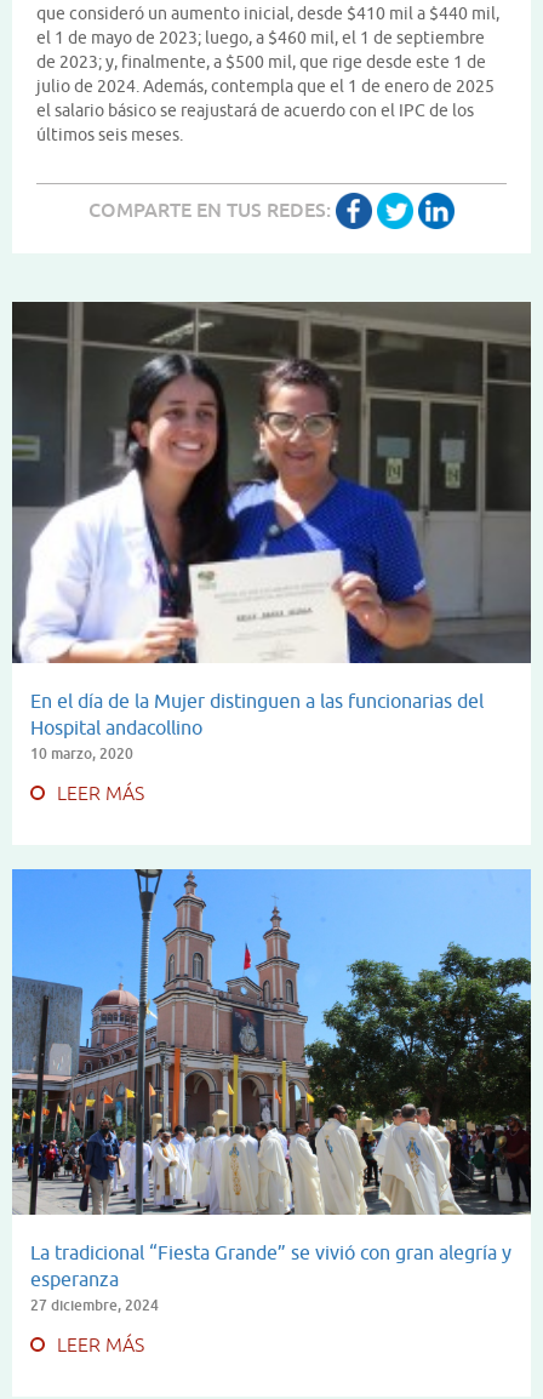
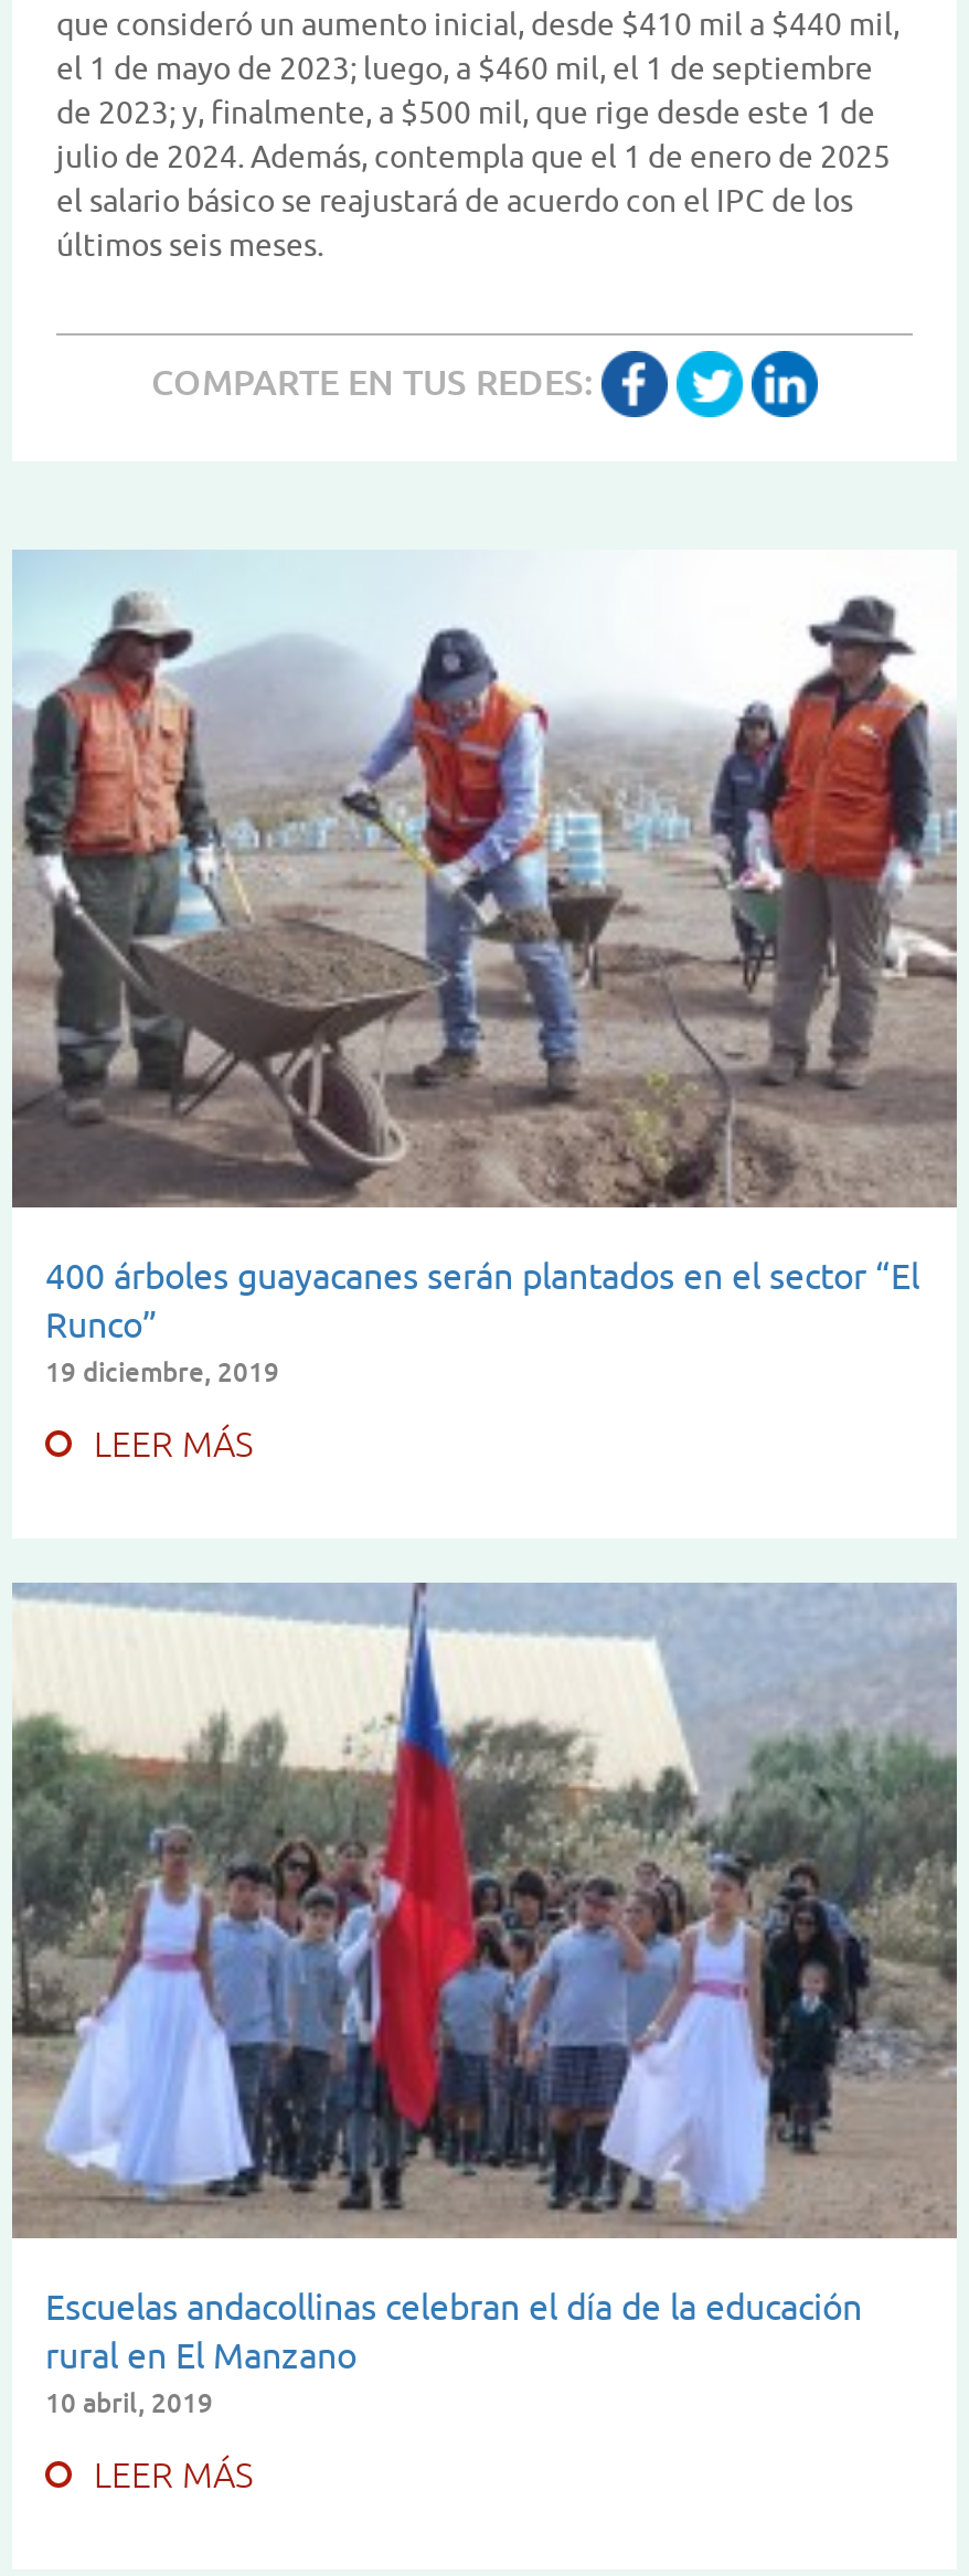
- [image]
- En el día de la Mujer distinguen a las funcionarias del
- Hospital andacollino
- 10 marzo, 2020
+ [image]
+ 400 árboles guayacanes serán plantados en el sector “El
+ Runco”
+ 19 diciembre, 2019

- [image]
- La tradicional “Fiesta Grande” se vivió con gran alegría y
- esperanza
- 27 diciembre, 2024
+ [image]
+ Escuelas andacollinas celebran el día de la educación
+ rural en El Manzano
+ 10 abril, 2019
